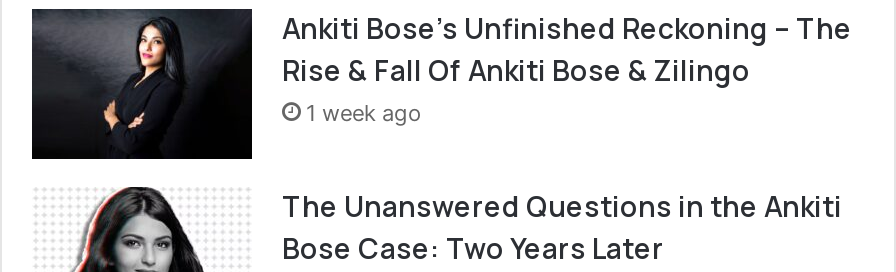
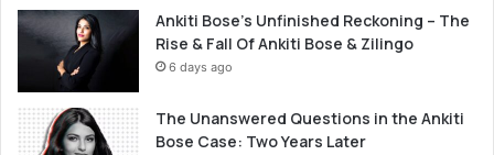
- 1 week ago
+ 6 days ago
